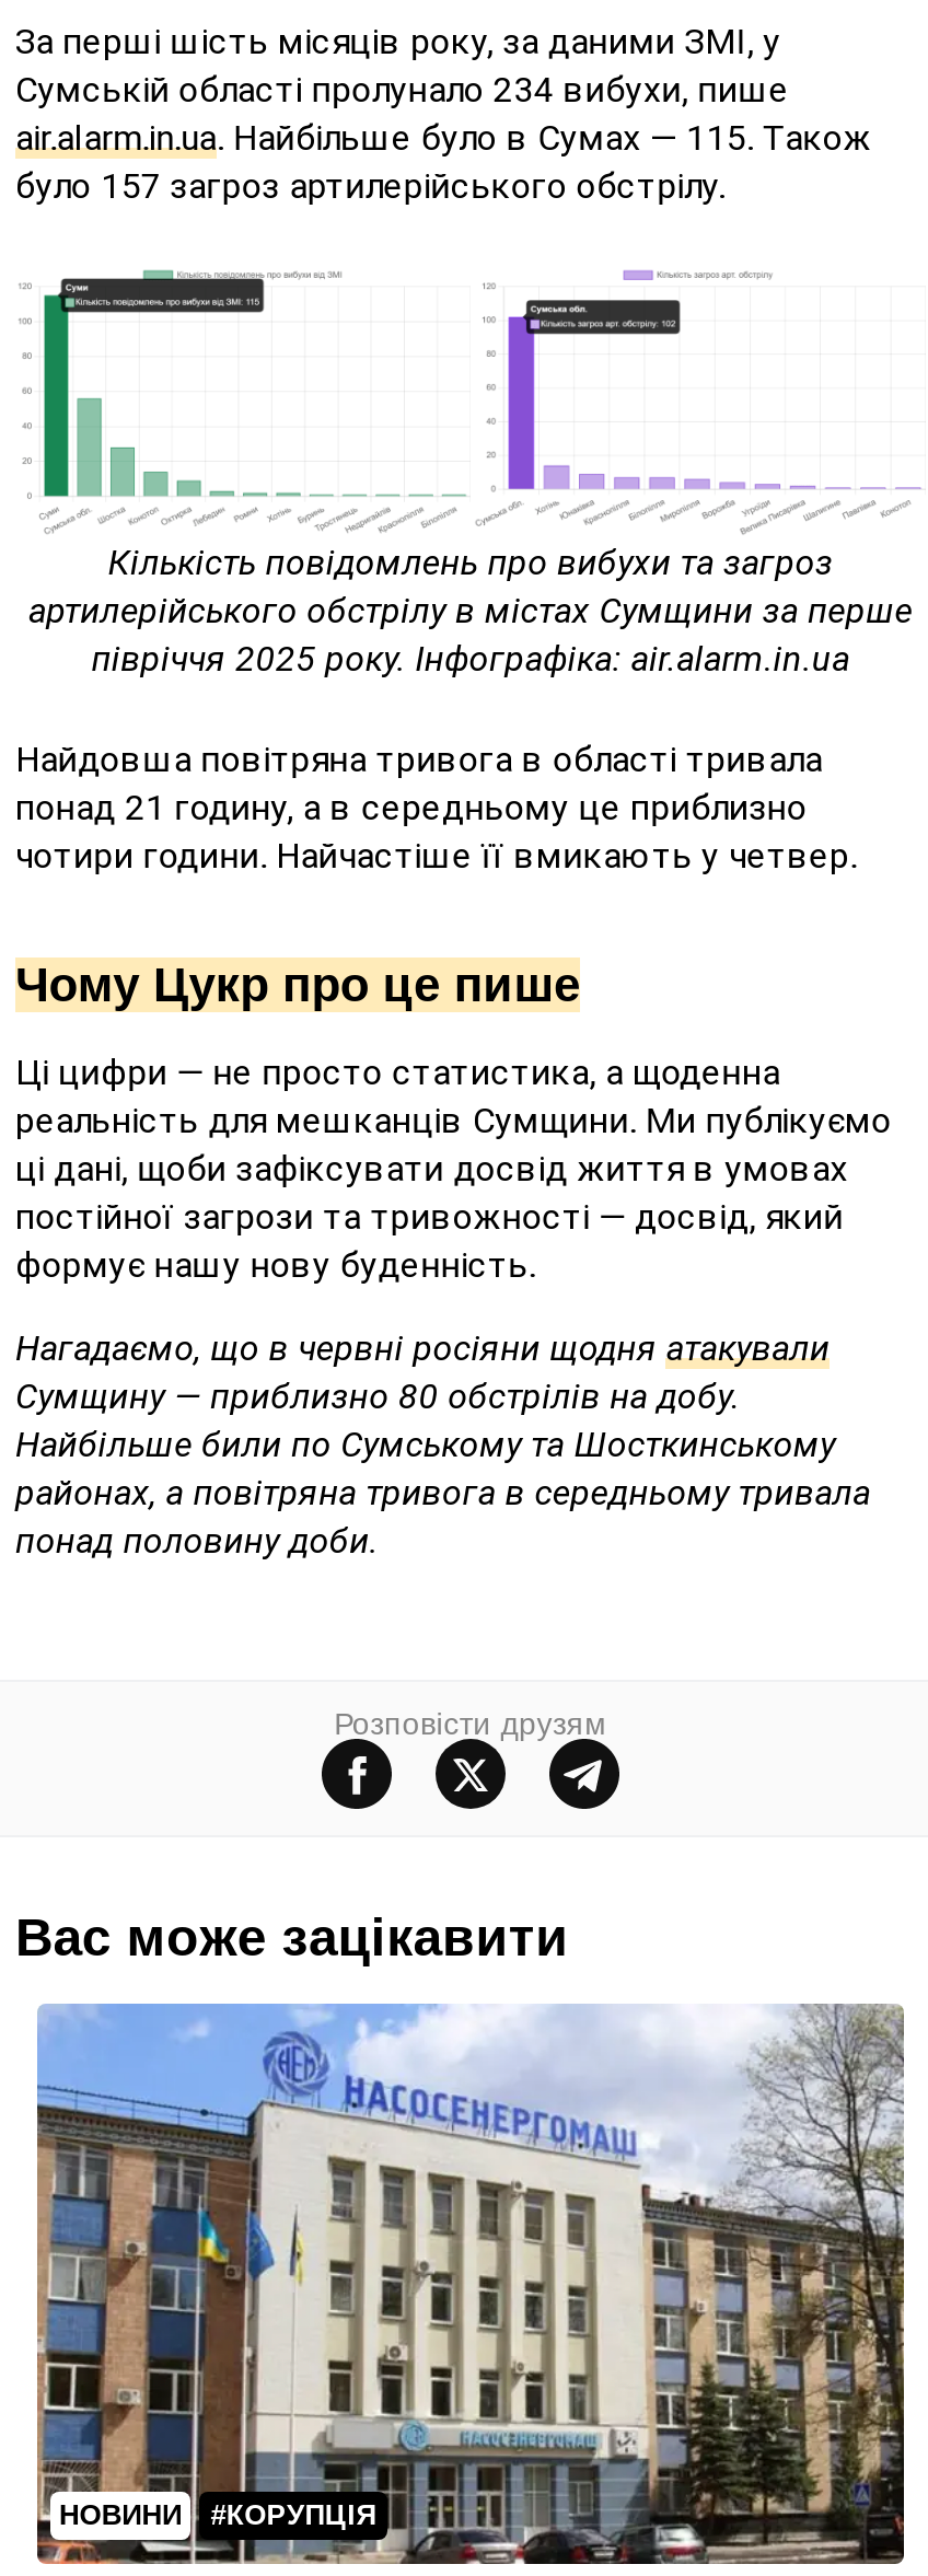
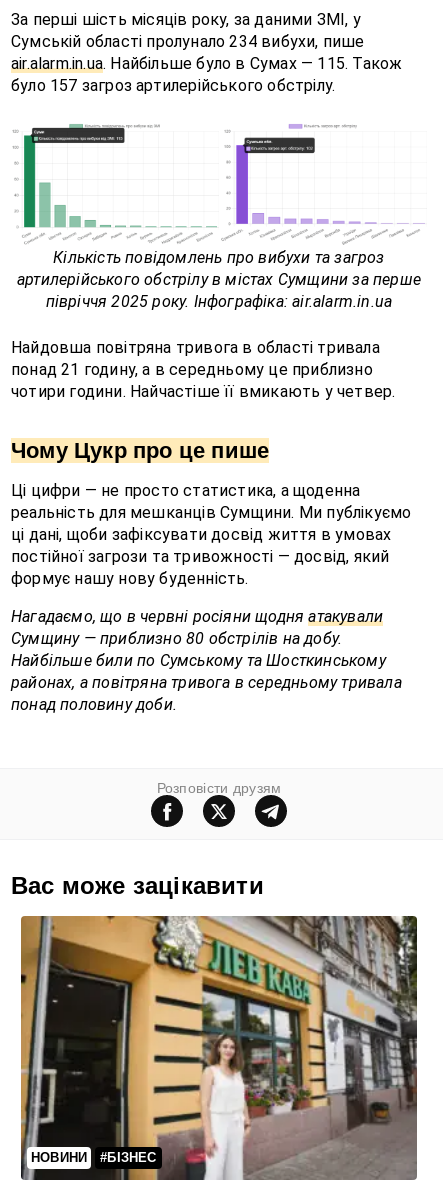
- [image]
- #КОРУПЦІЯ
+ [image]
+ #БІЗНЕС
